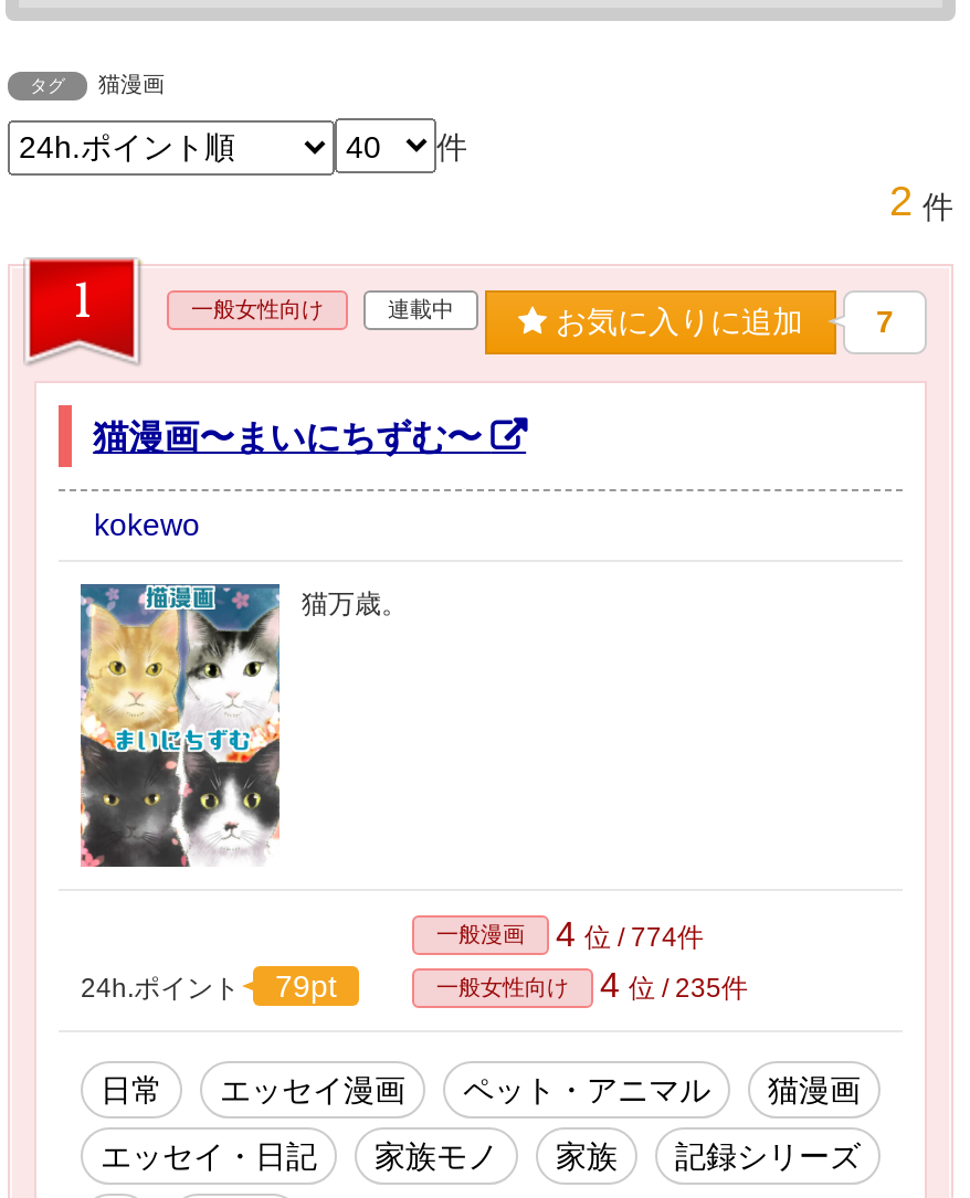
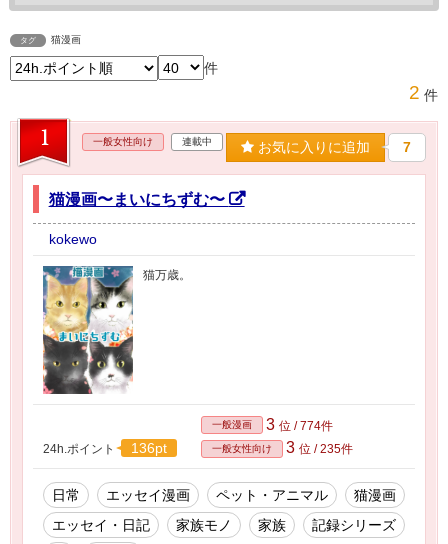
- 一般漫画 4位 / 774件
+ 一般漫画 3位 / 774件

- 24h.ポイント 79pt
+ 24h.ポイント 136pt

- 一般女性向け 4位 / 235件
+ 一般女性向け 3位 / 235件
